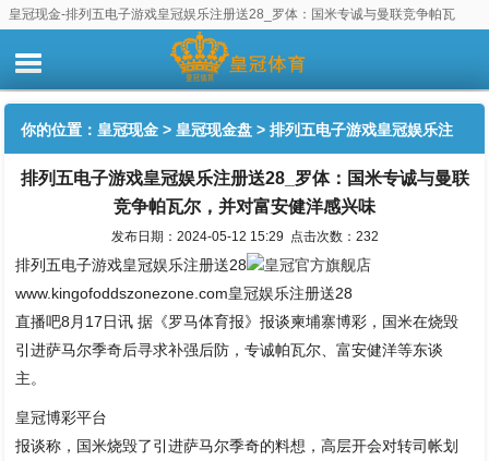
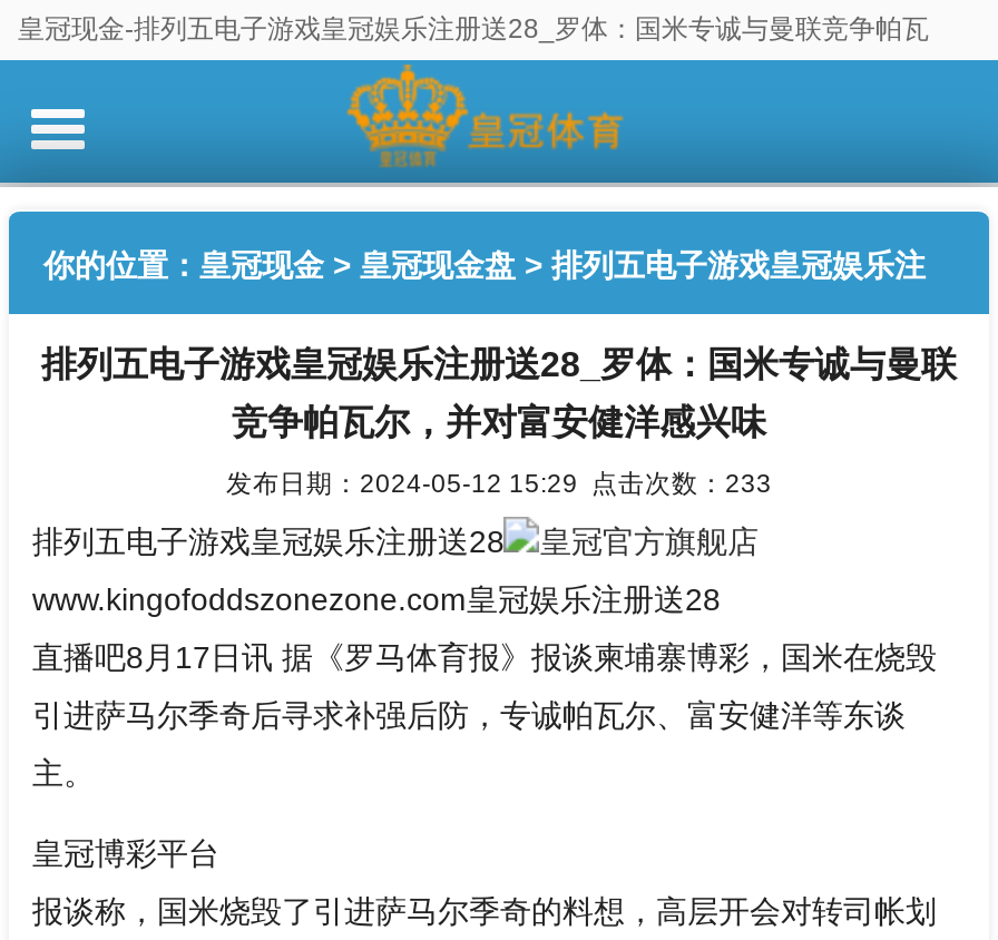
- 发布日期：2024-05-12 15:29 点击次数：232
+ 发布日期：2024-05-12 15:29 点击次数：233
